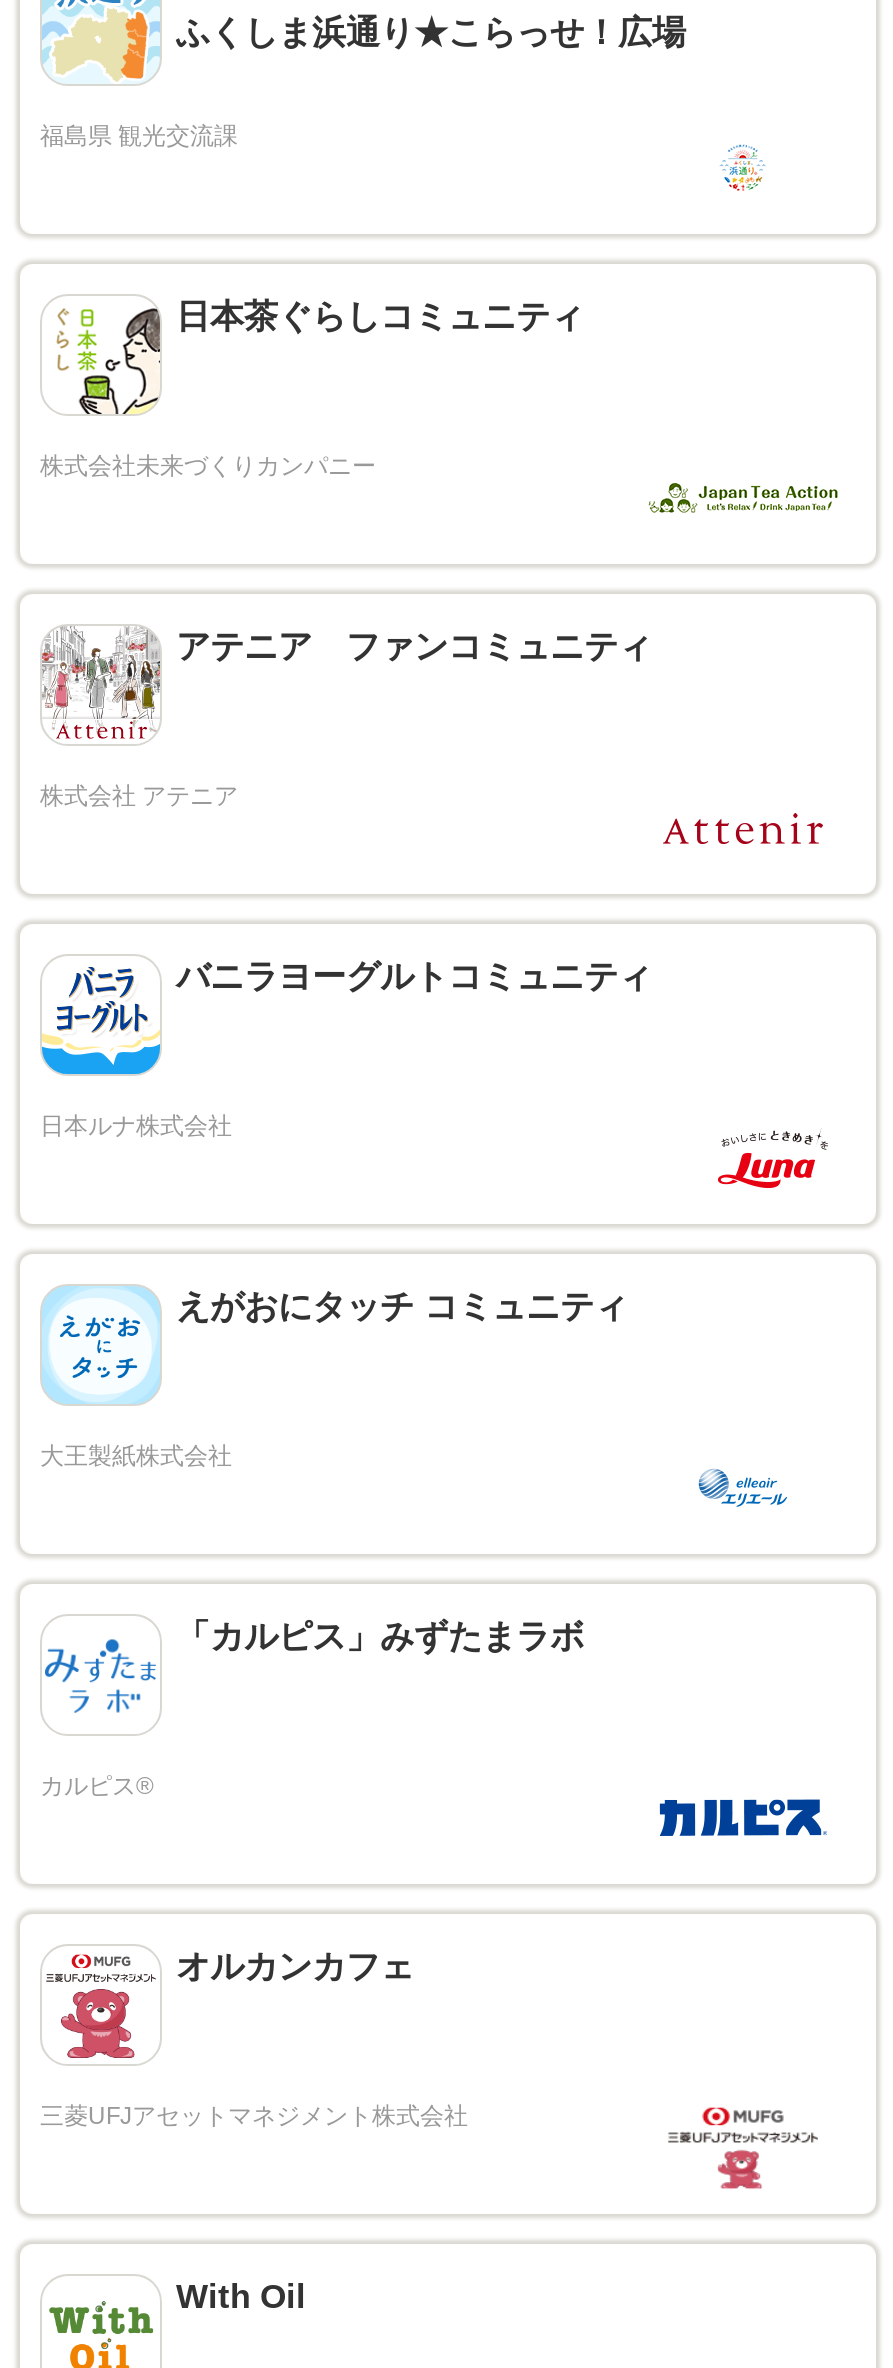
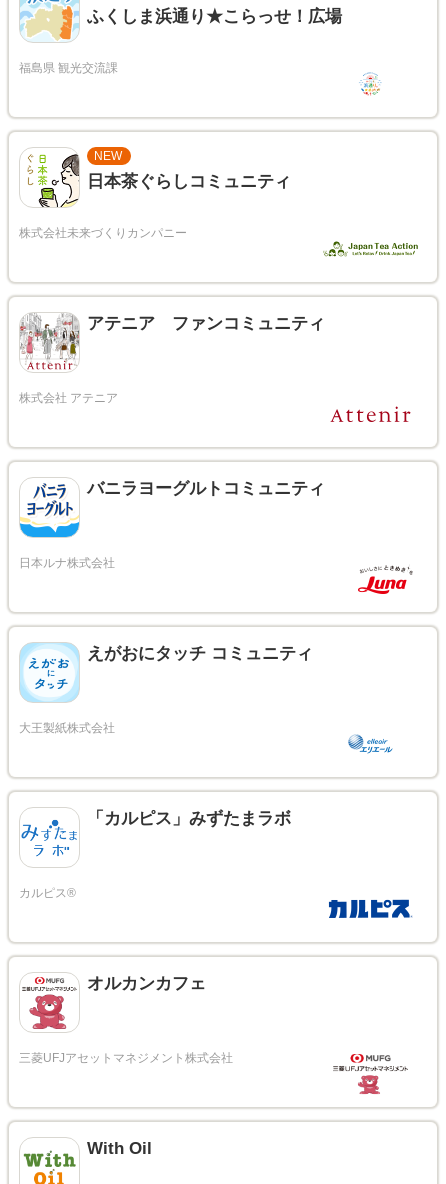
+ NEW

moved down: 日本茶ぐらしコミュニティ
